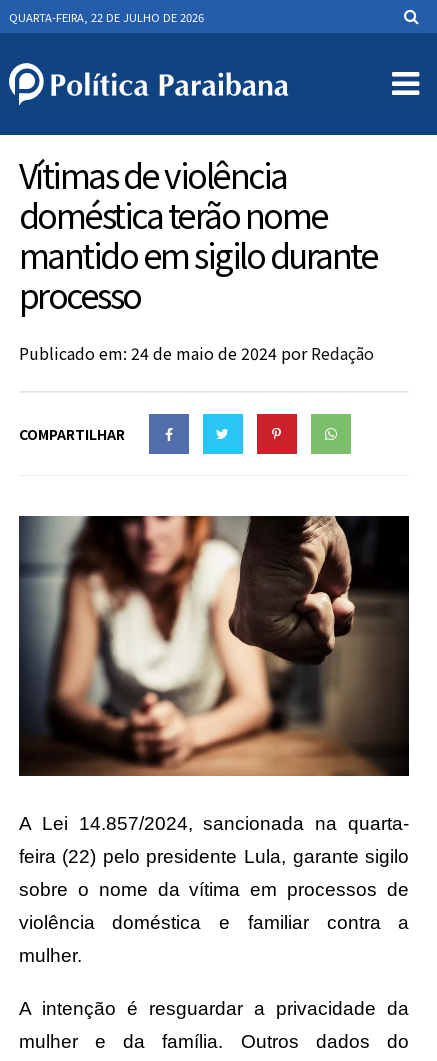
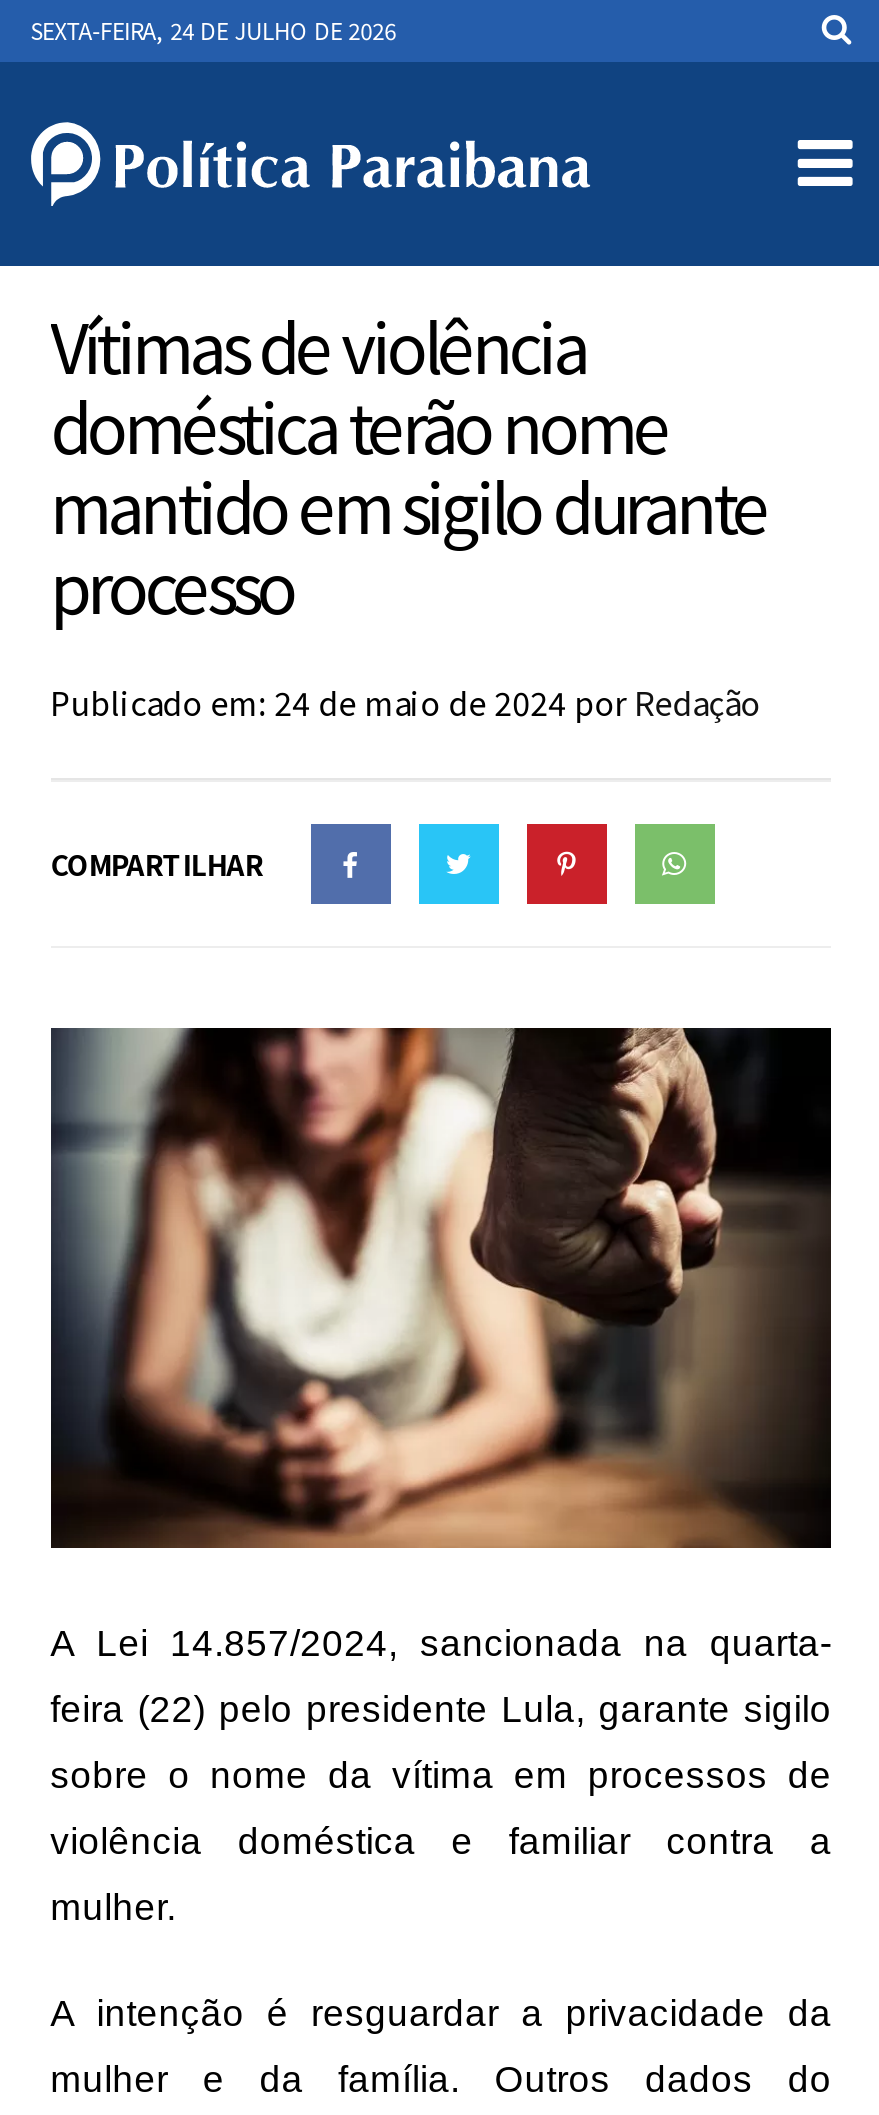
- QUARTA-FEIRA, 22 DE JULHO DE 2026
+ SEXTA-FEIRA, 24 DE JULHO DE 2026
